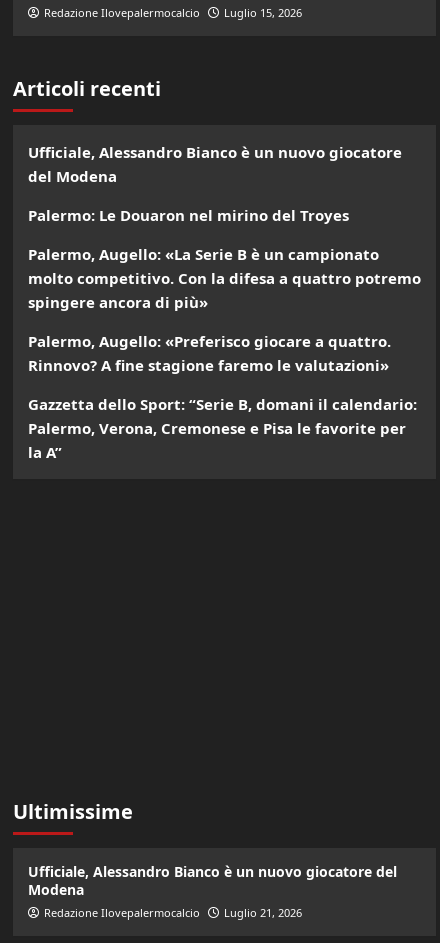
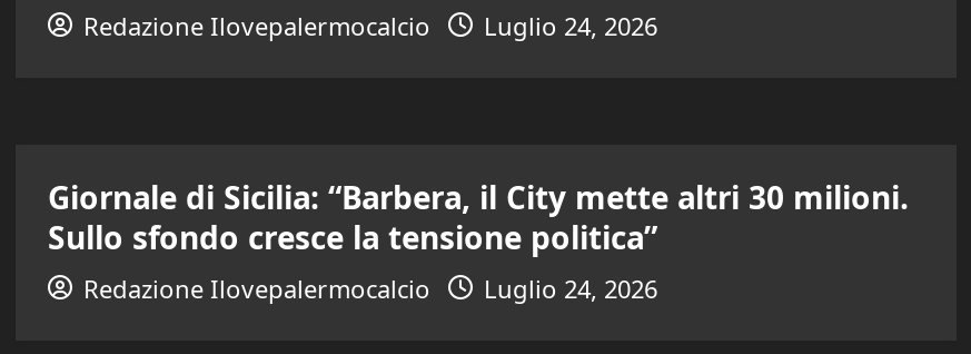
- Luglio 15, 2026
- Articoli recenti
- Ufficiale, Alessandro Bianco è un nuovo giocatore
- del Modena
- Palermo: Le Douaron nel mirino del Troyes
- Palermo, Augello: «La Serie B è un campionato
- molto competitivo. Con la difesa a quattro potremo
- spingere ancora di più»
- Palermo, Augello: «Preferisco giocare a quattro.
- Rinnovo? A fine stagione faremo le valutazioni»
- Gazzetta dello Sport: “Serie B, domani il calendario:
- Palermo, Verona, Cremonese e Pisa le favorite per
- la A”
+ Luglio 24, 2026

- Ultimissime
- Ufficiale, Alessandro Bianco è un nuovo giocatore del
- Modena
+ Giornale di Sicilia: “Barbera, il City mette altri 30 milioni.
+ Sullo sfondo cresce la tensione politica”

- Redazione Ilovepalermocalcio Luglio 21, 2026
+ Redazione Ilovepalermocalcio Luglio 24, 2026
